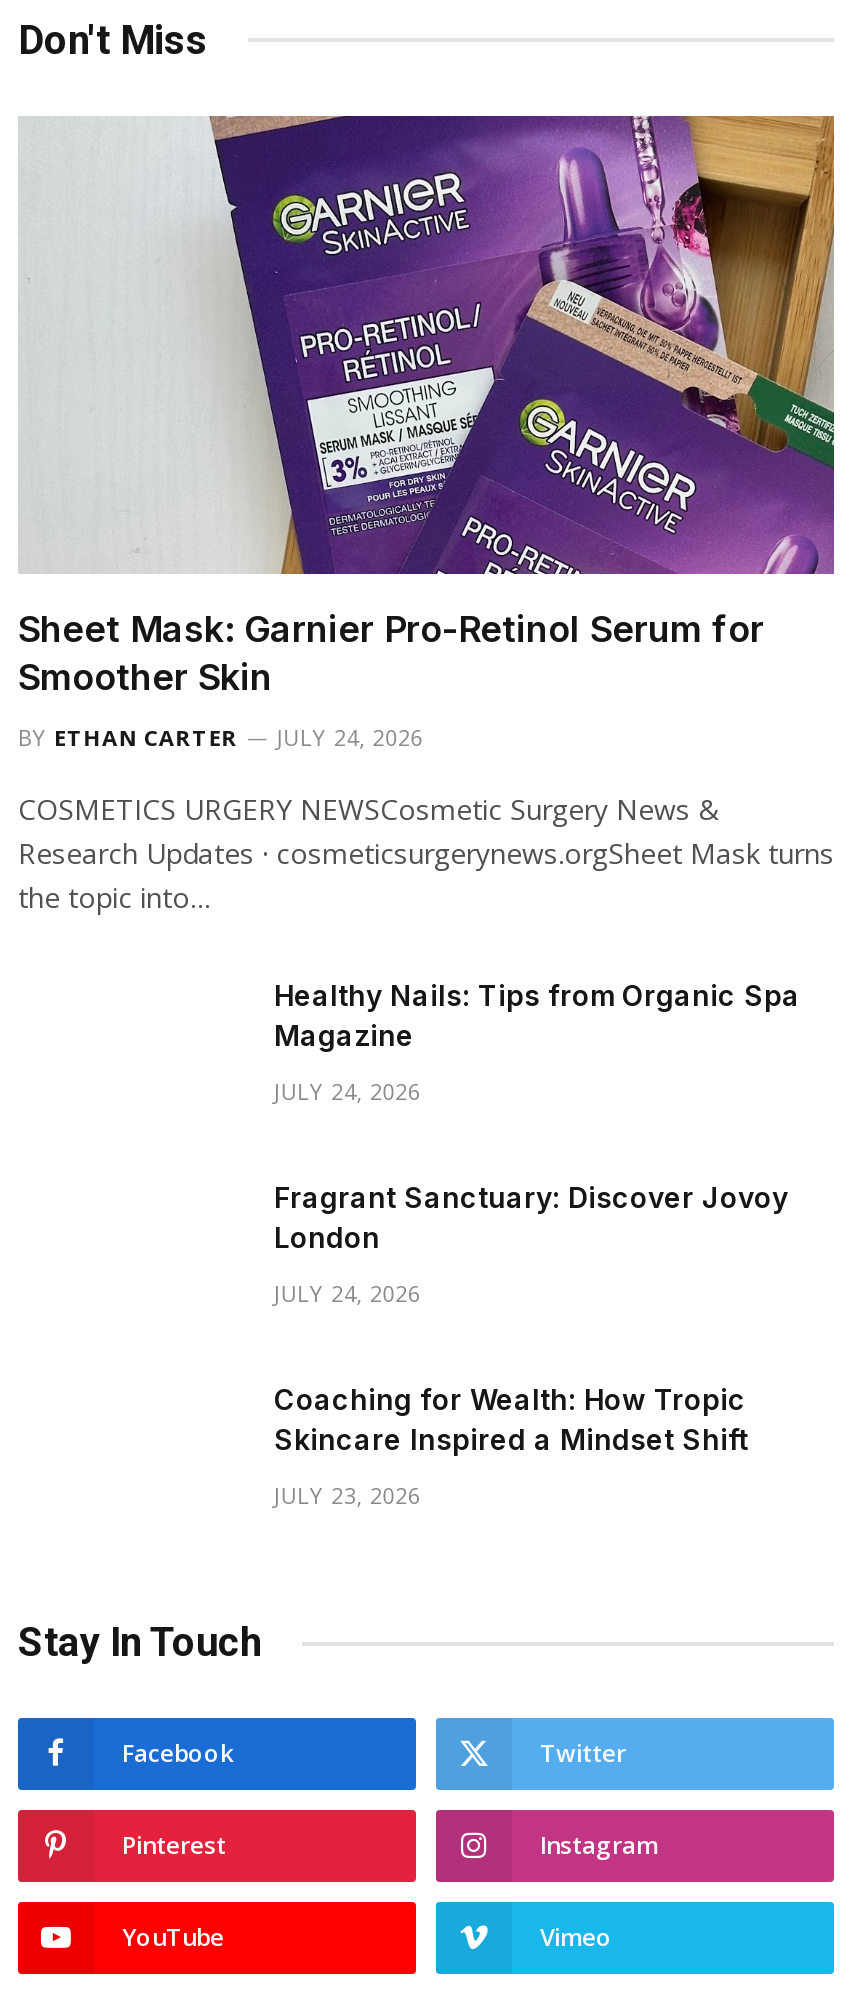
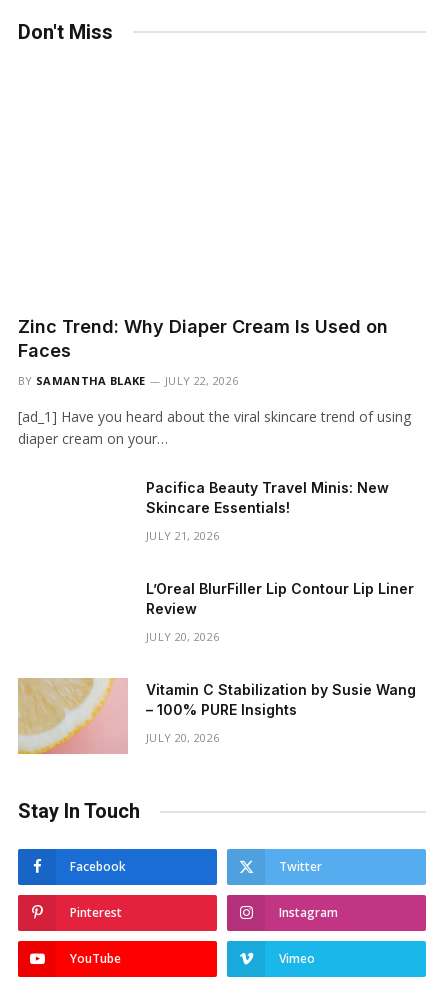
+ [image]

- [image]

- Sheet Mask: Garnier Pro-Retinol Serum for
- Smoother Skin
+ Zinc Trend: Why Diaper Cream Is Used on
+ Faces

- BY ETHAN CARTER
- JULY 24, 2026
+ BY SAMANTHA BLAKE
+ JULY 22, 2026

- COSMETICS URGERY NEWSCosmetic Surgery News &
- Research Updates · cosmeticsurgerynews.orgSheet Mask turns
- the topic into…
+ [ad_1] Have you heard about the viral skincare trend of using
+ diaper cream on your…

- Healthy Nails: Tips from Organic Spa
- Magazine
+ Pacifica Beauty Travel Minis: New
+ Skincare Essentials!

- JULY 24, 2026
+ JULY 21, 2026

- Fragrant Sanctuary: Discover Jovoy
- London
+ L’Oreal BlurFiller Lip Contour Lip Liner
+ Review

- JULY 24, 2026
+ JULY 20, 2026

- Coaching for Wealth: How Tropic
- Skincare Inspired a Mindset Shift
+ Vitamin C Stabilization by Susie Wang
+ – 100% PURE Insights

- JULY 23, 2026
+ JULY 20, 2026
